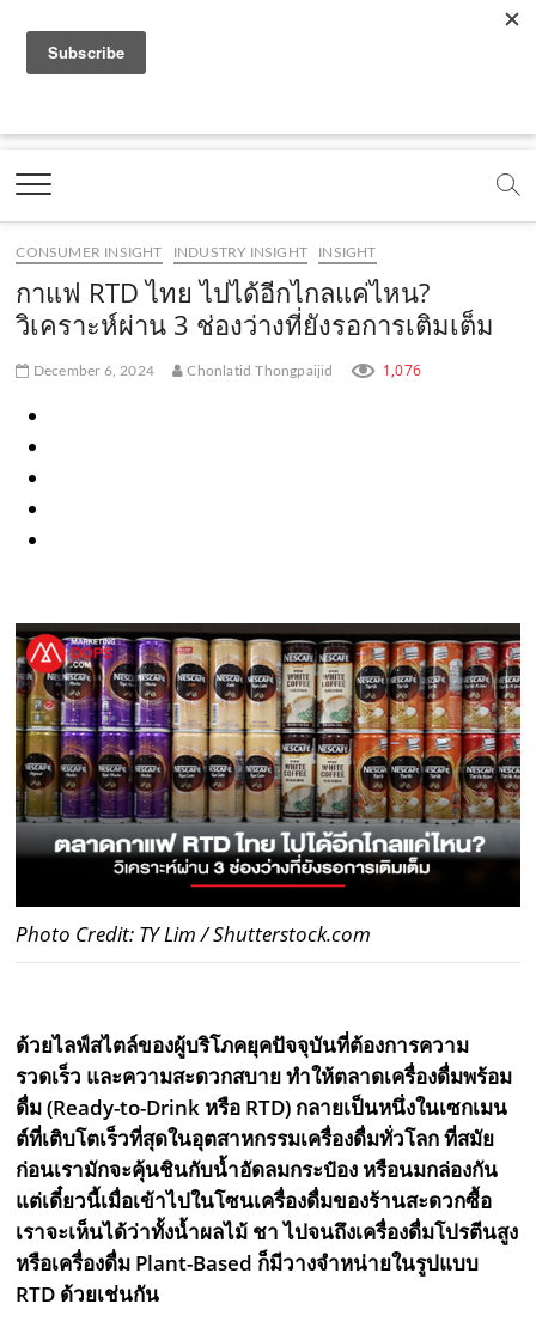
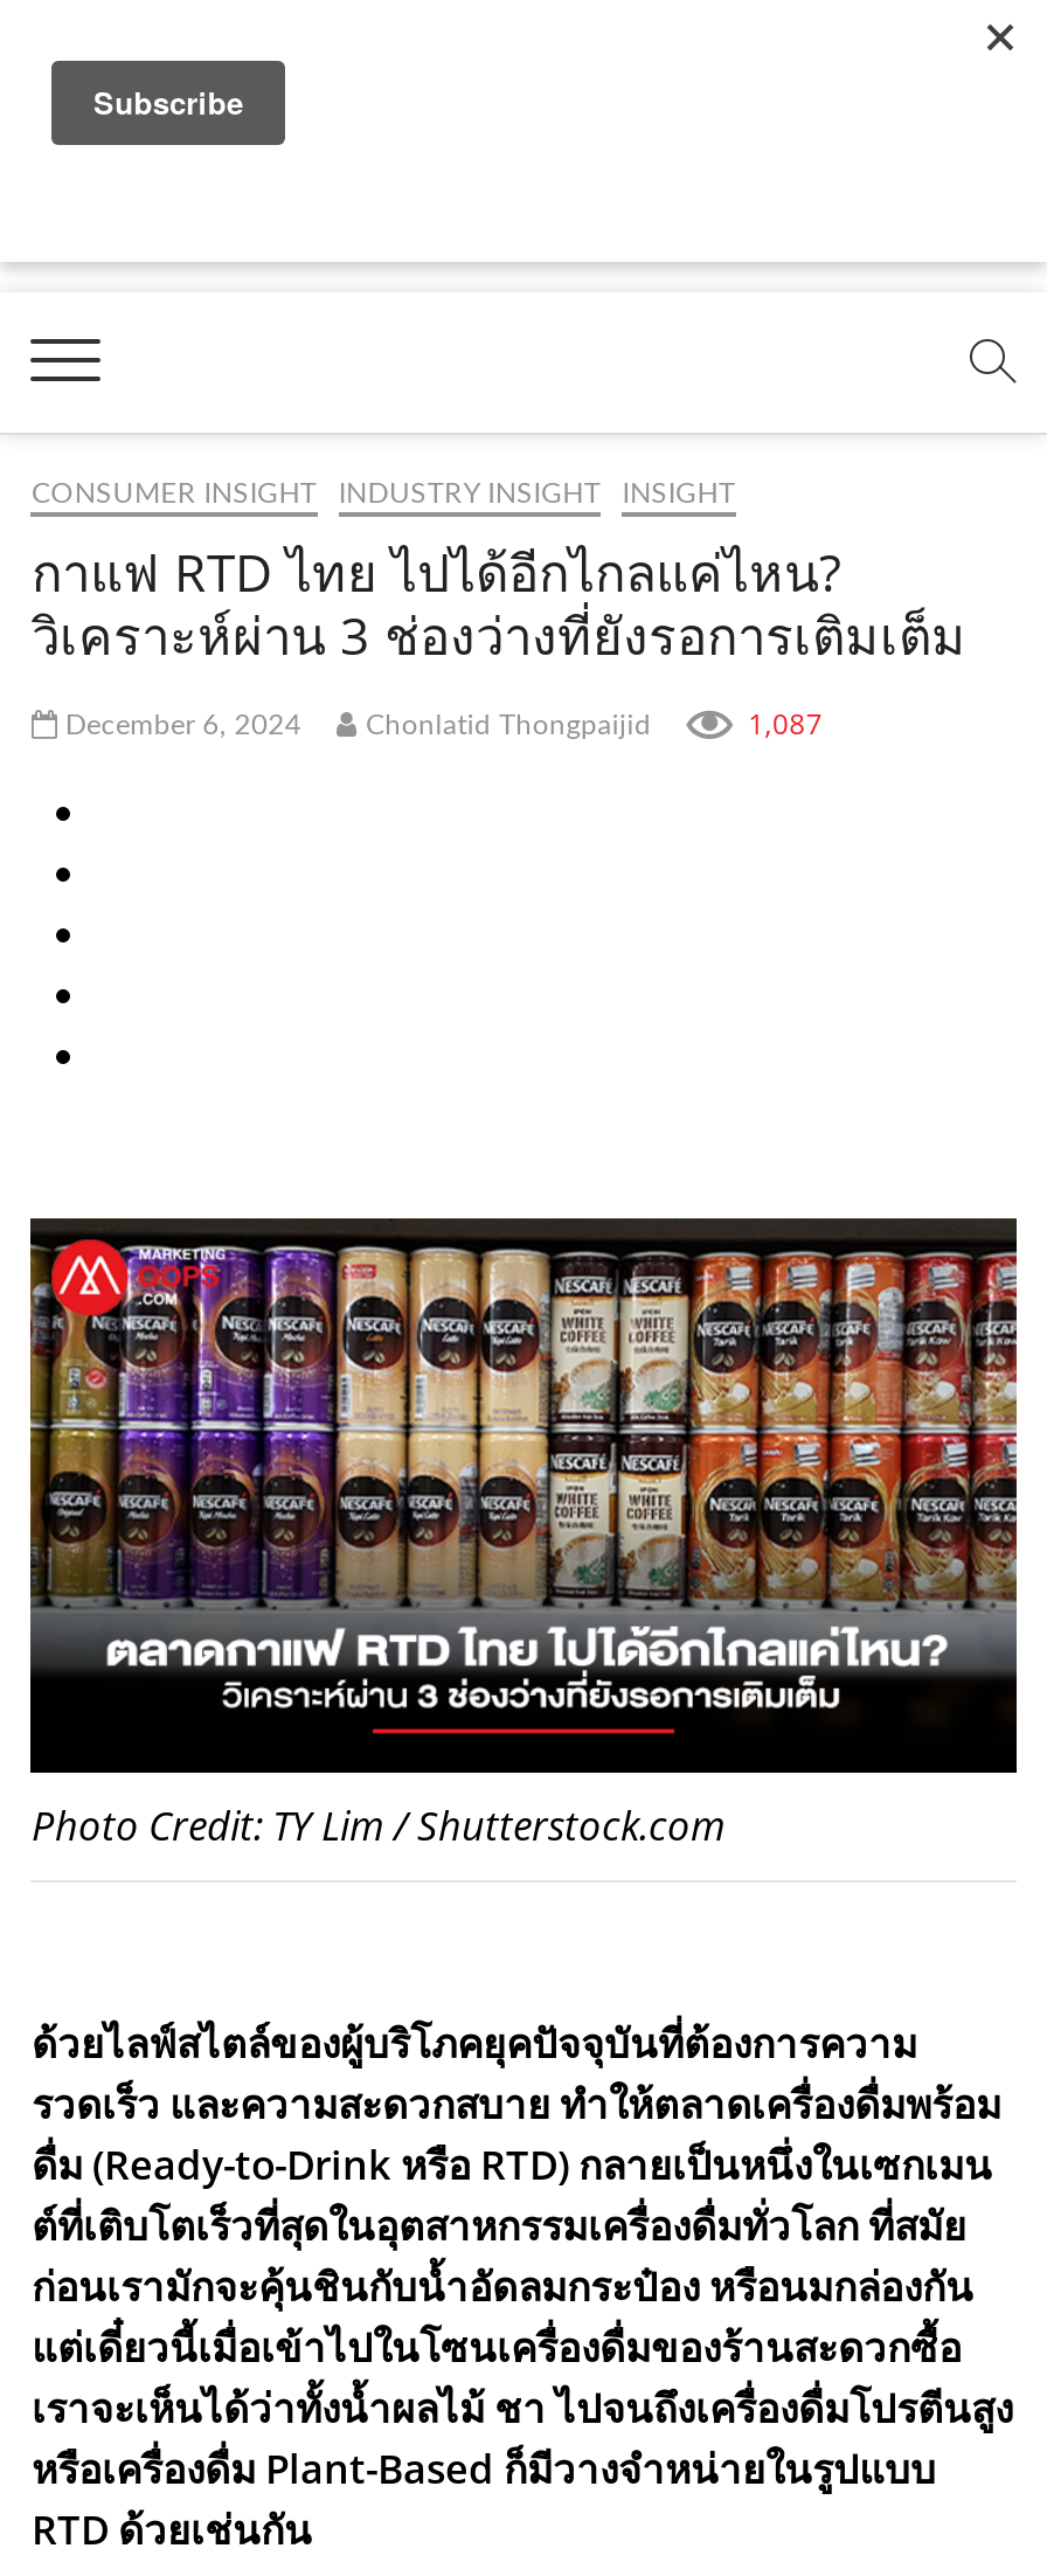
- 1,076
+ 1,087
